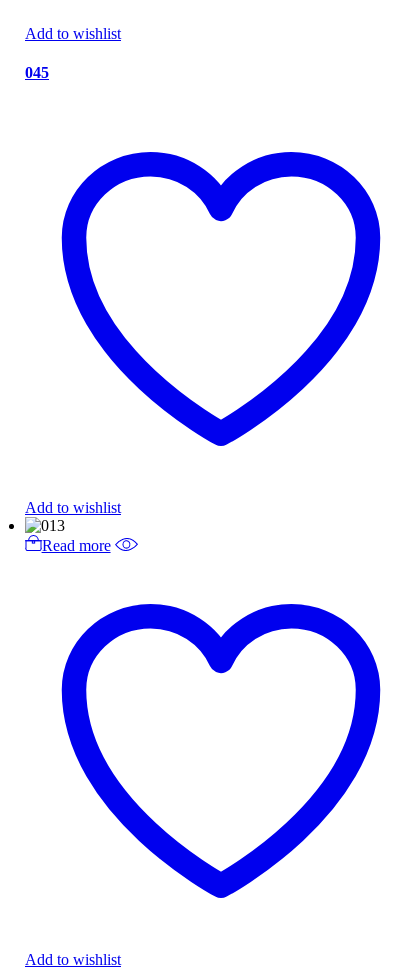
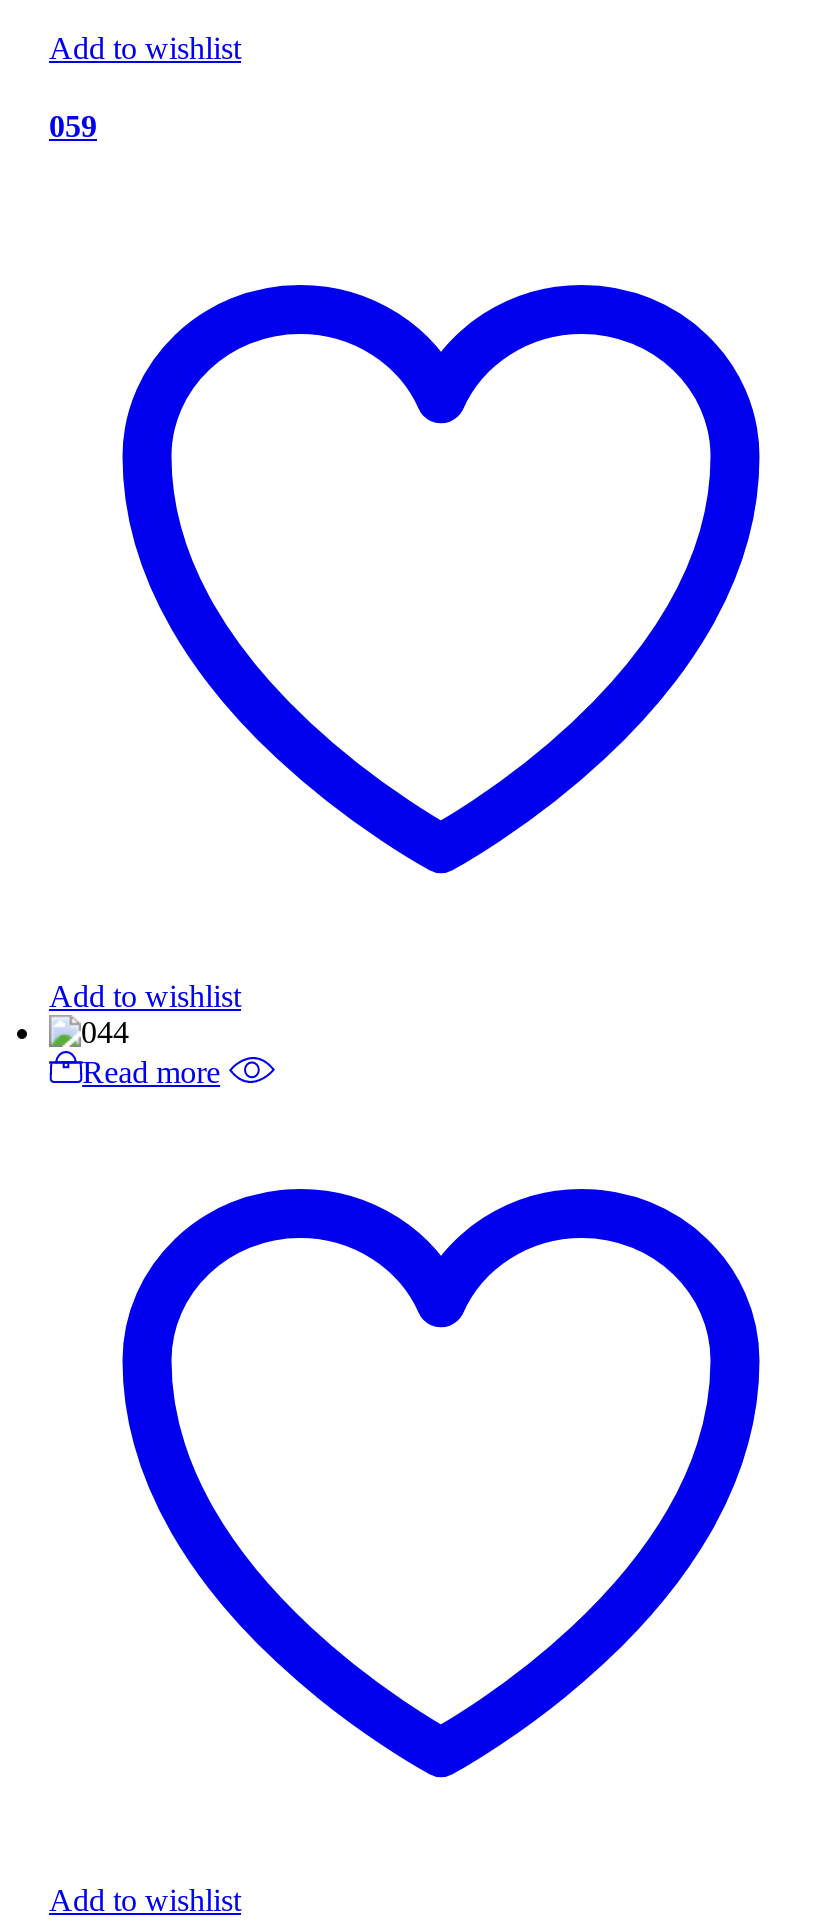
- 045
+ 059
